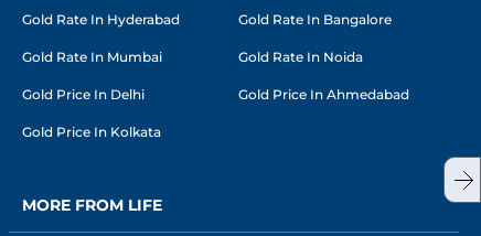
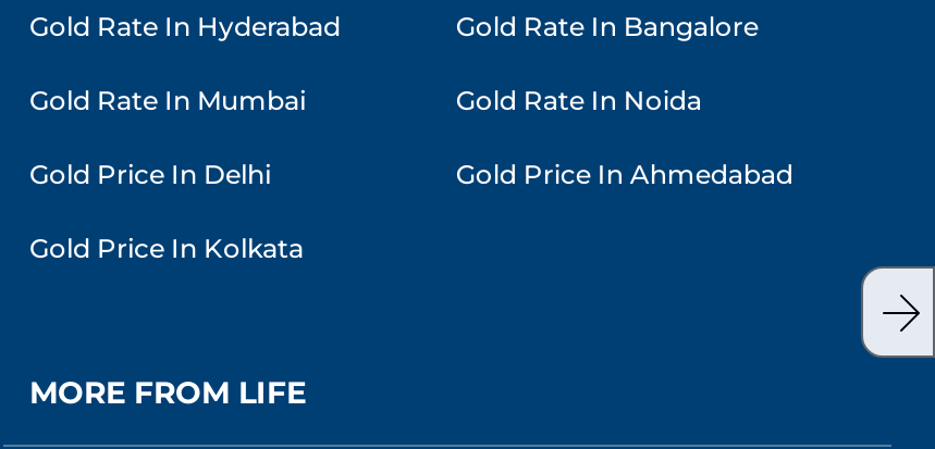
- [image]
+ [image]
